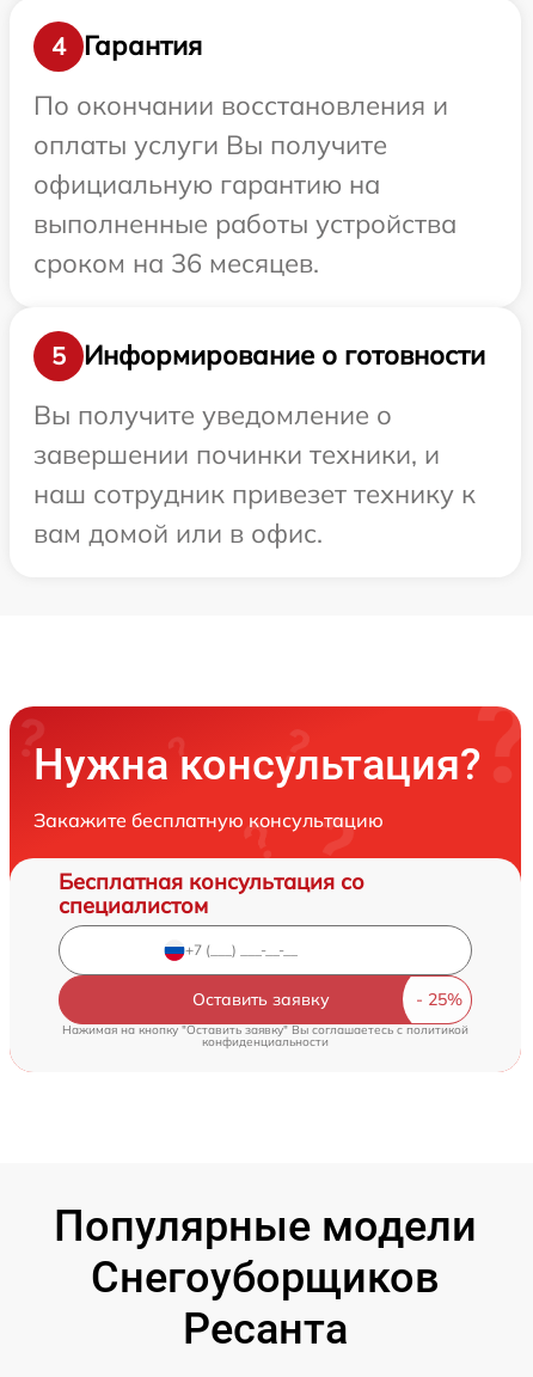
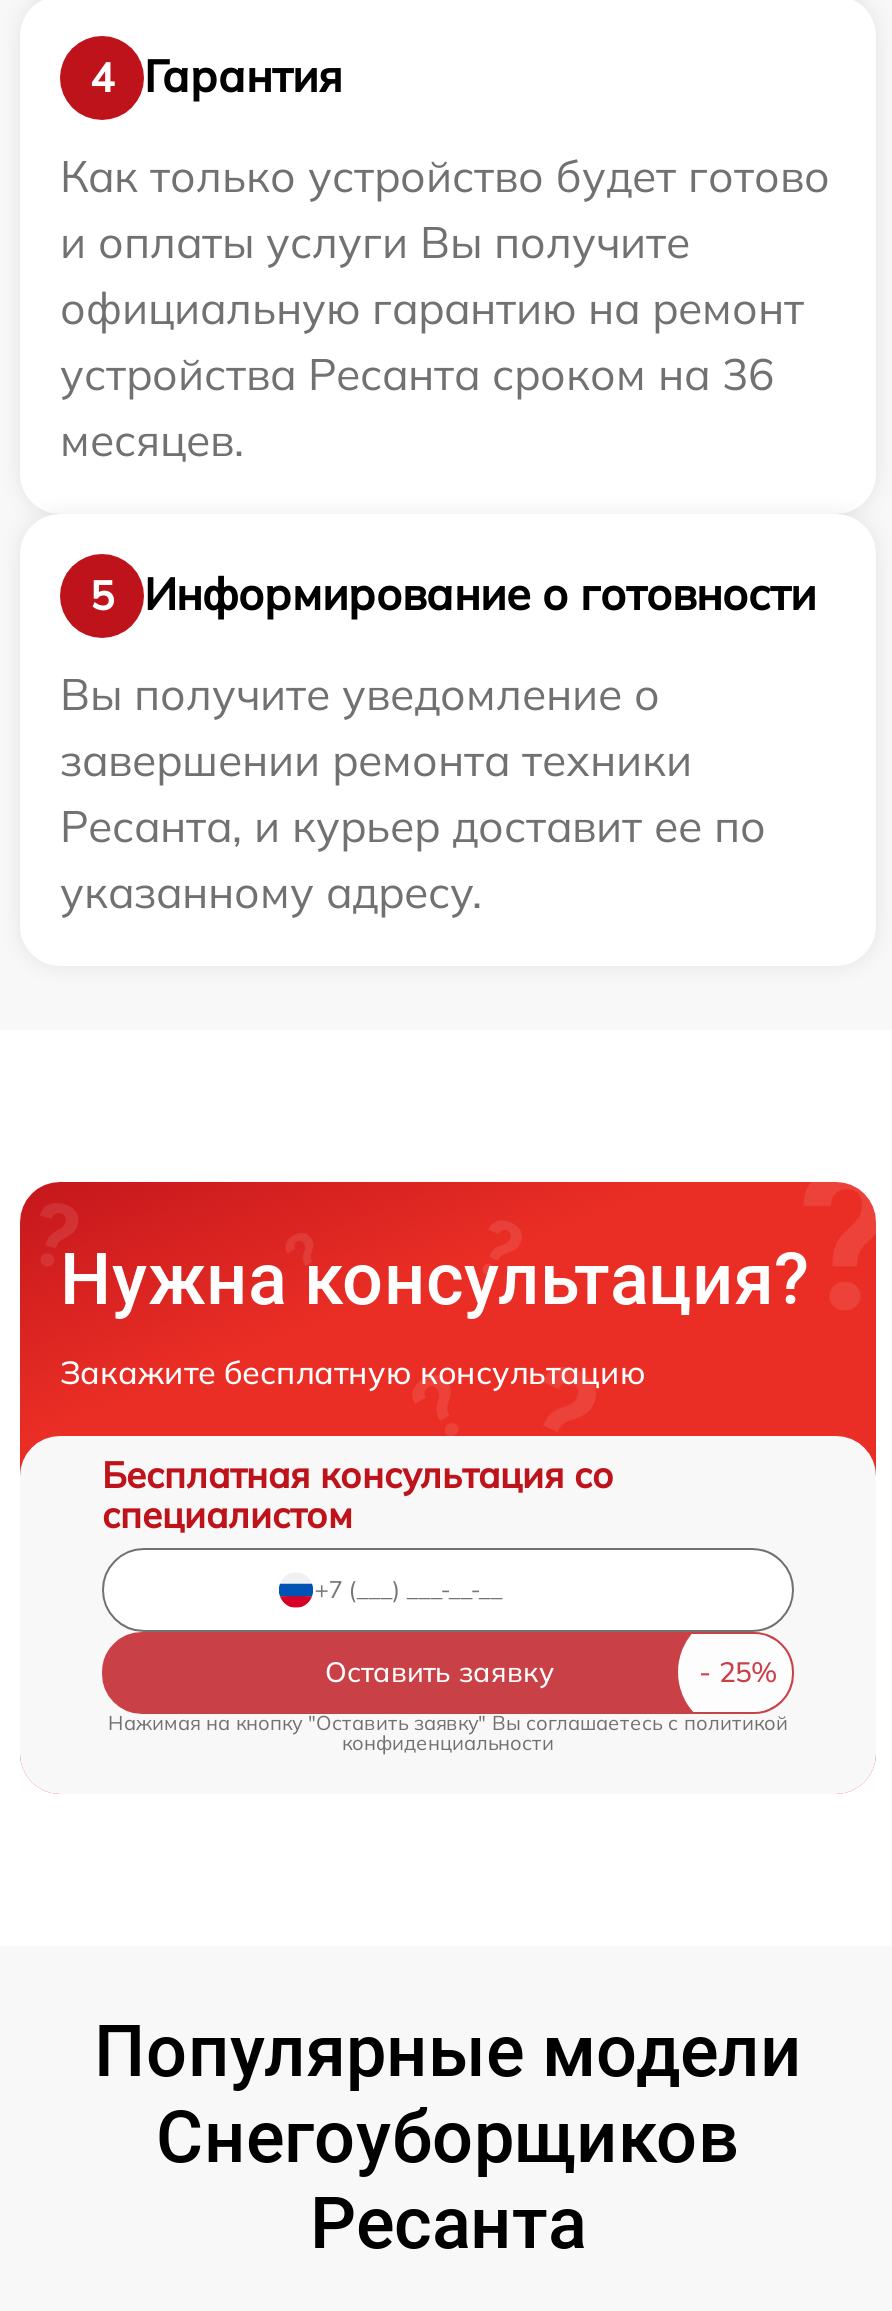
- По окончании восстановления и
- оплаты услуги Вы получите
- официальную гарантию на
- выполненные работы устройства
- сроком на 36 месяцев.
+ Как только устройство будет готово
+ и оплаты услуги Вы получите
+ официальную гарантию на ремонт
+ устройства Ресанта сроком на 36
+ месяцев.

- завершении починки техники, и
- наш сотрудник привезет технику к
- вам домой или в офис.
+ завершении ремонта техники
+ Ресанта, и курьер доставит ее по
+ указанному адресу.
